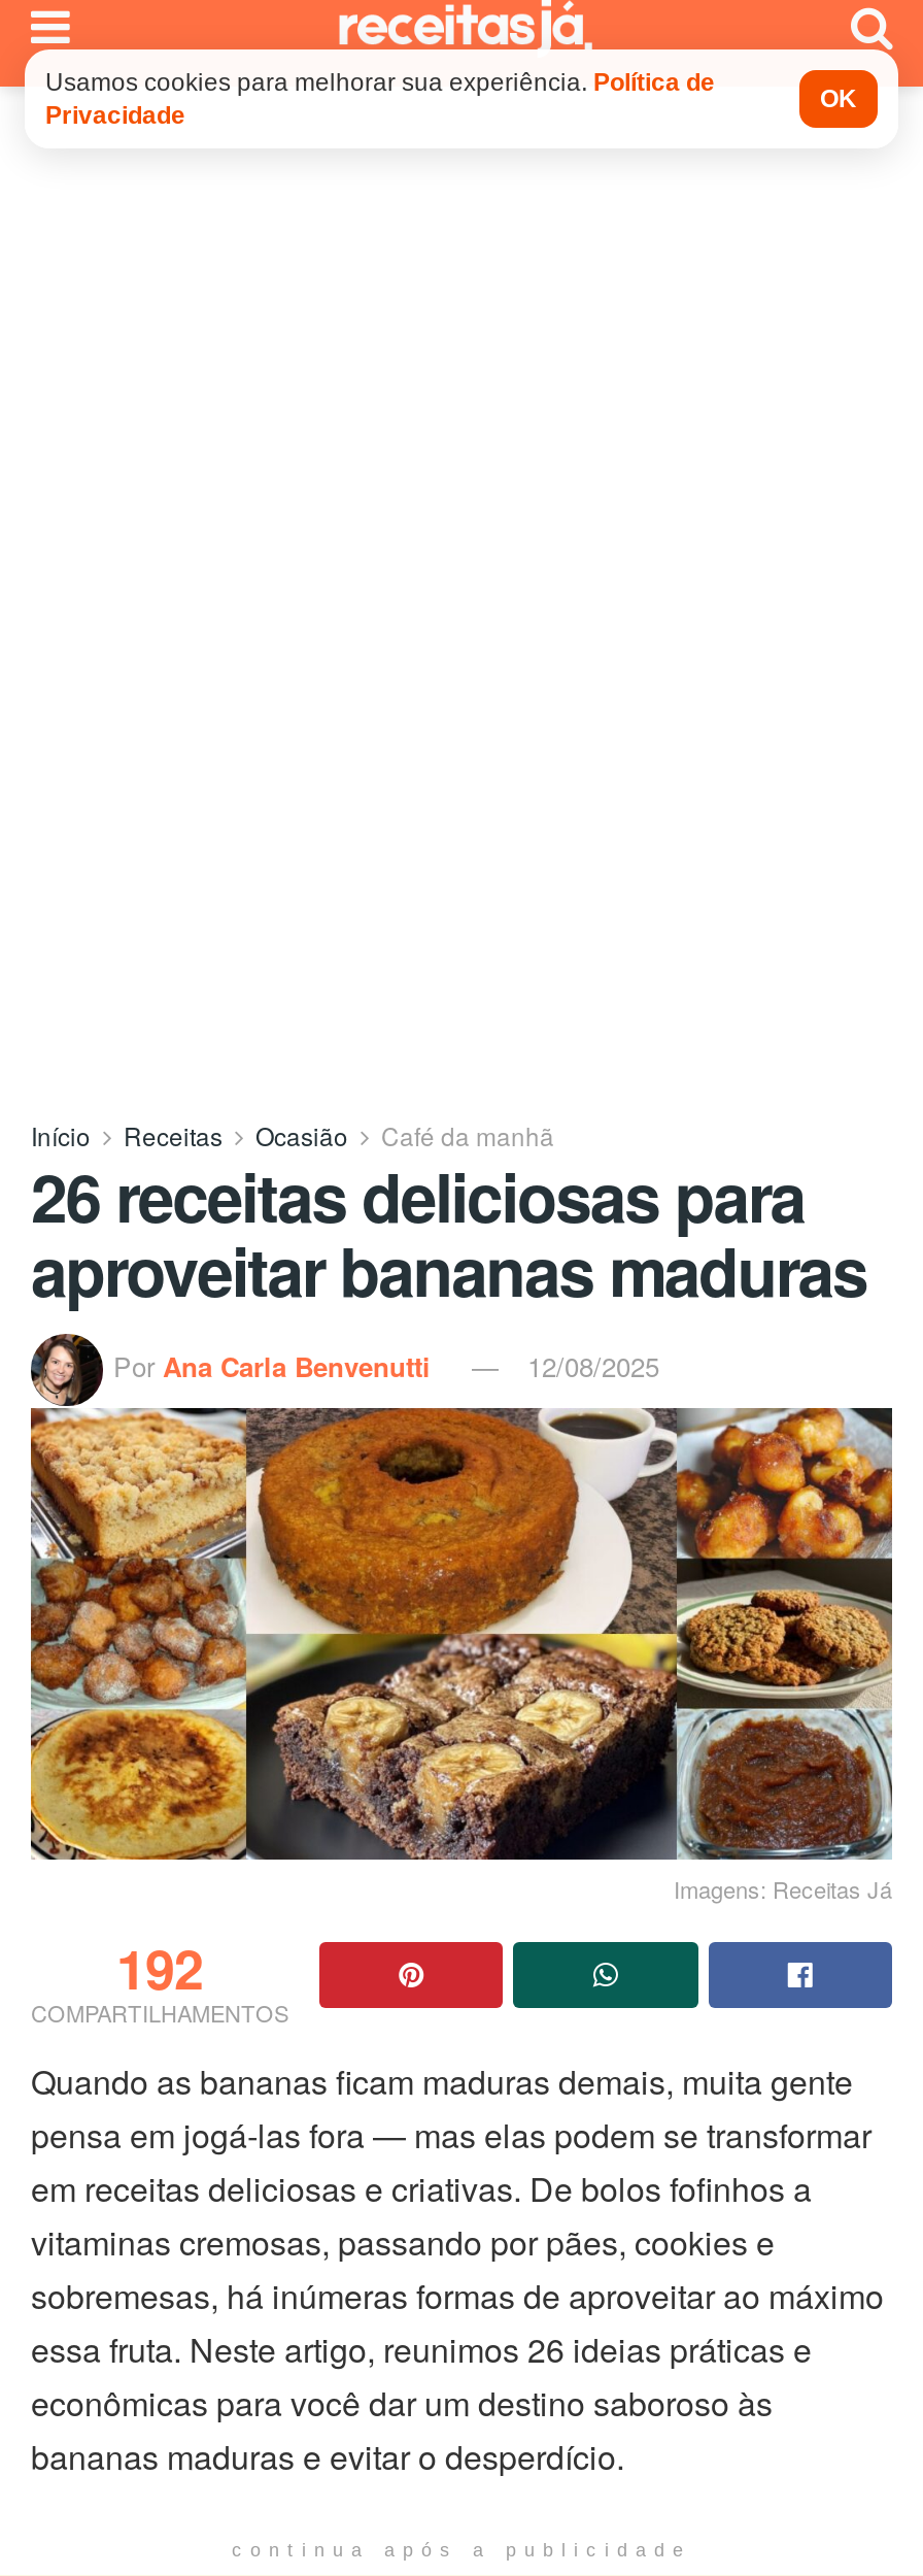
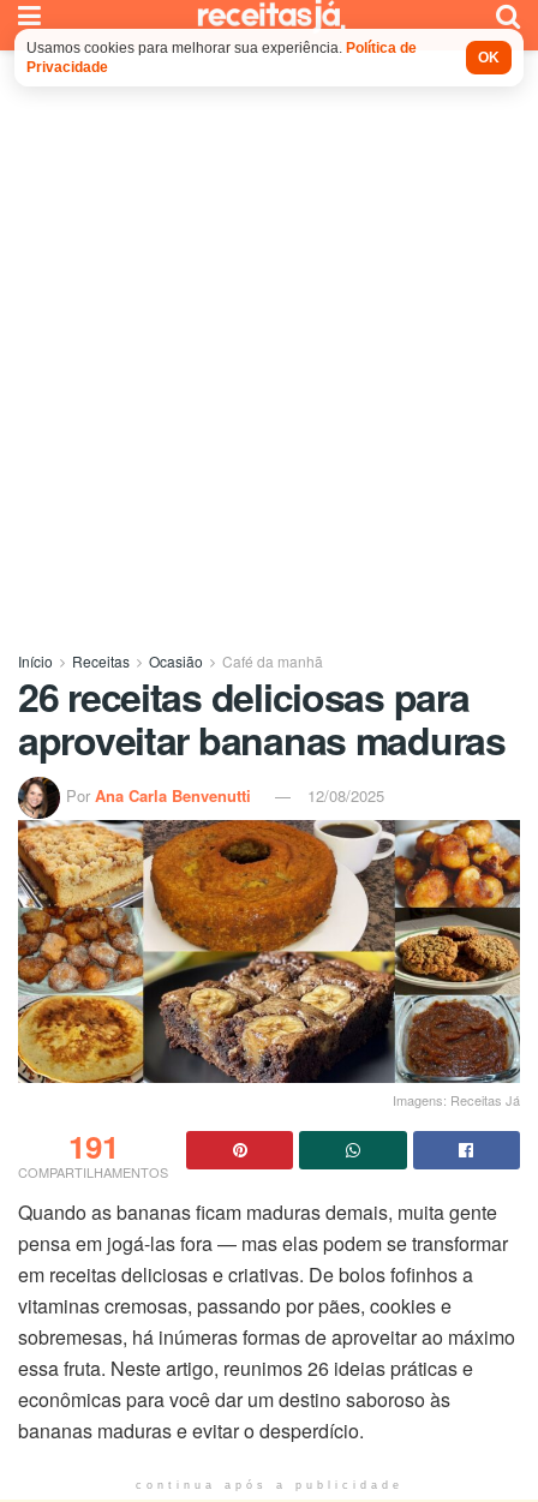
- 192
+ 191
